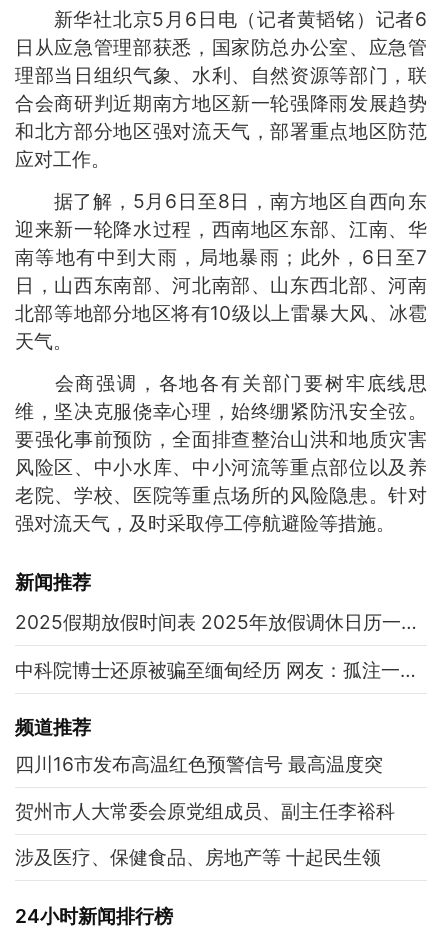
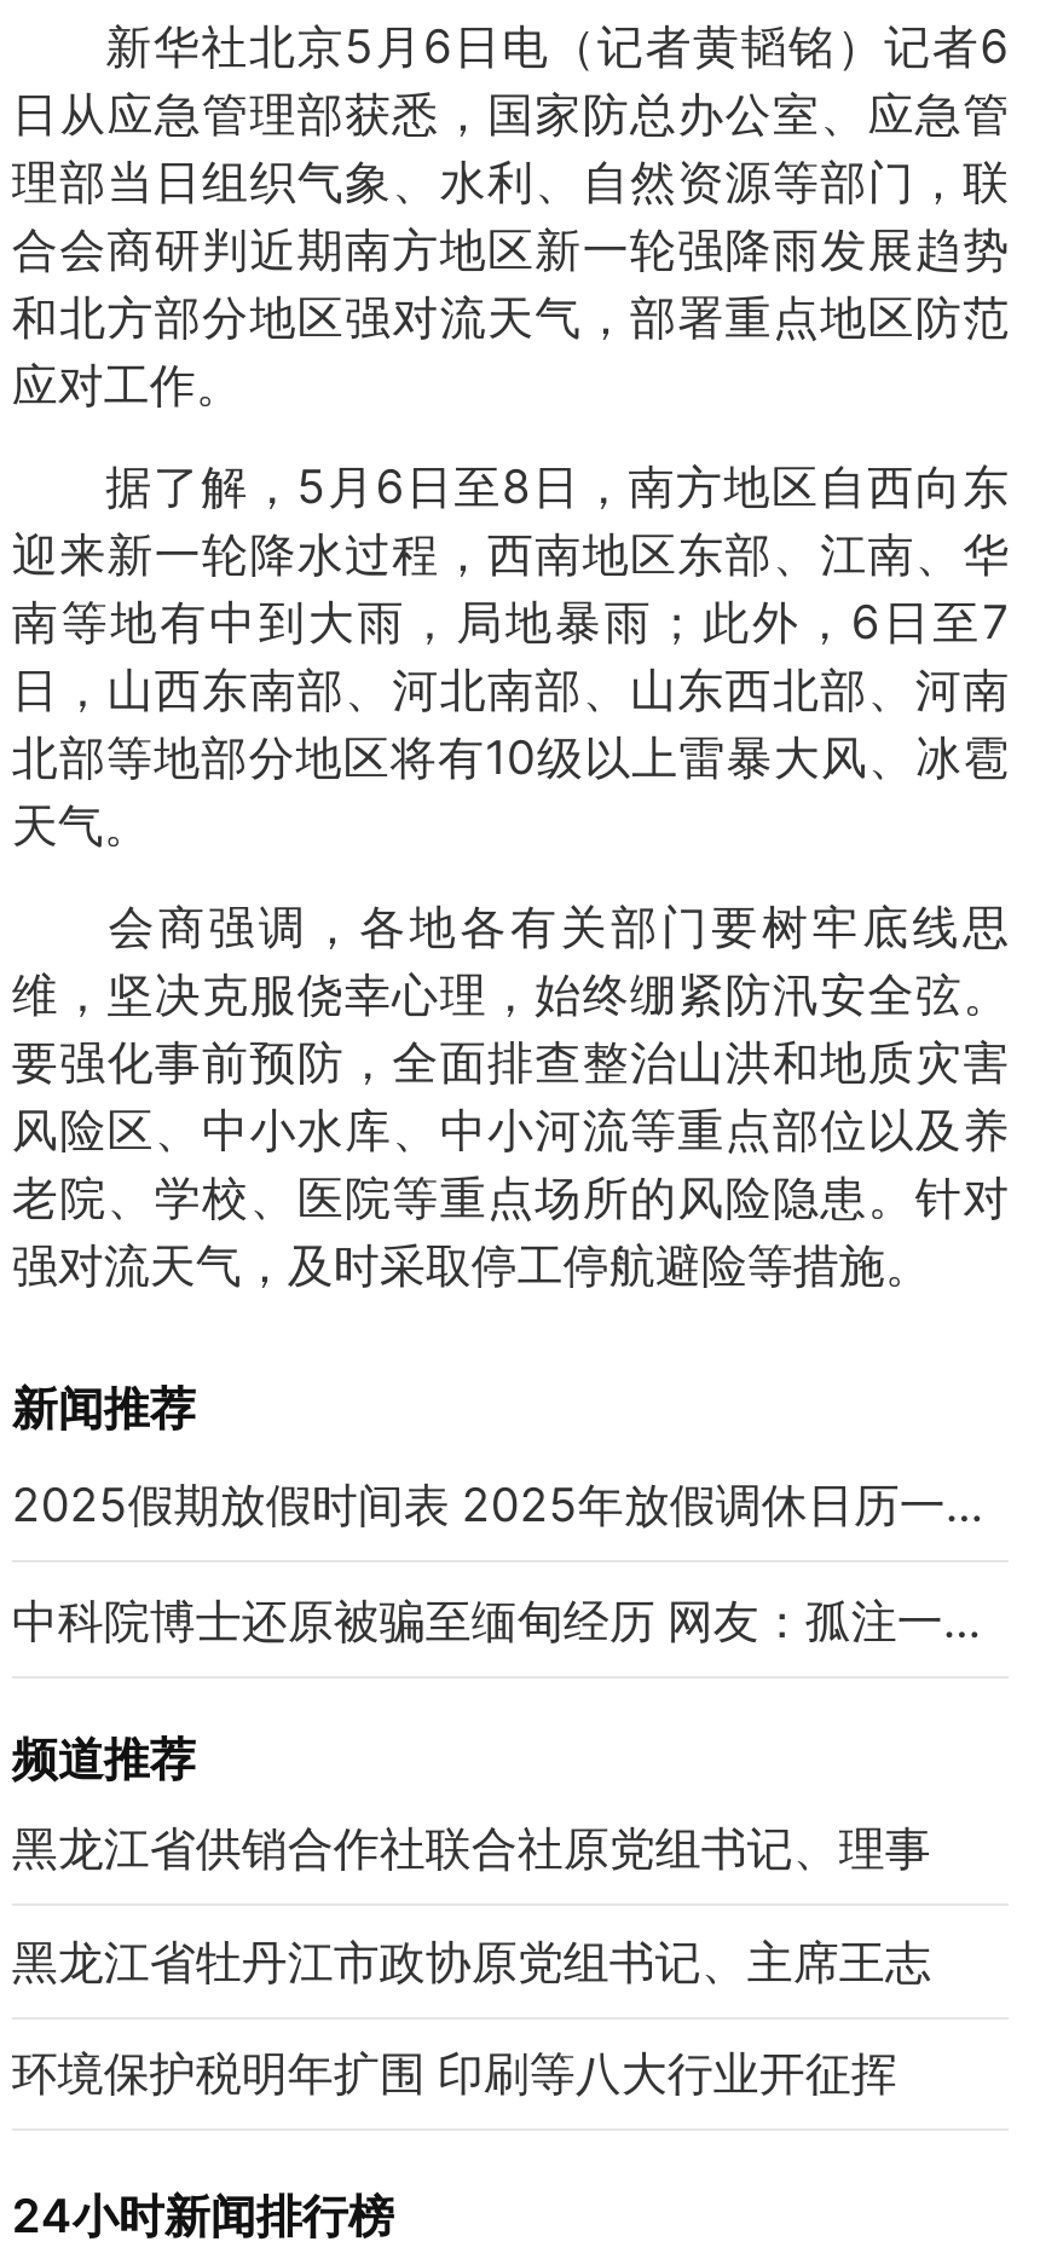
- 四川16市发布高温红色预警信号 最高温度突
+ 黑龙江省供销合作社联合社原党组书记、理事

- 贺州市人大常委会原党组成员、副主任李裕科
+ 黑龙江省牡丹江市政协原党组书记、主席王志

- 涉及医疗、保健食品、房地产等 十起民生领
+ 环境保护税明年扩围 印刷等八大行业开征挥
